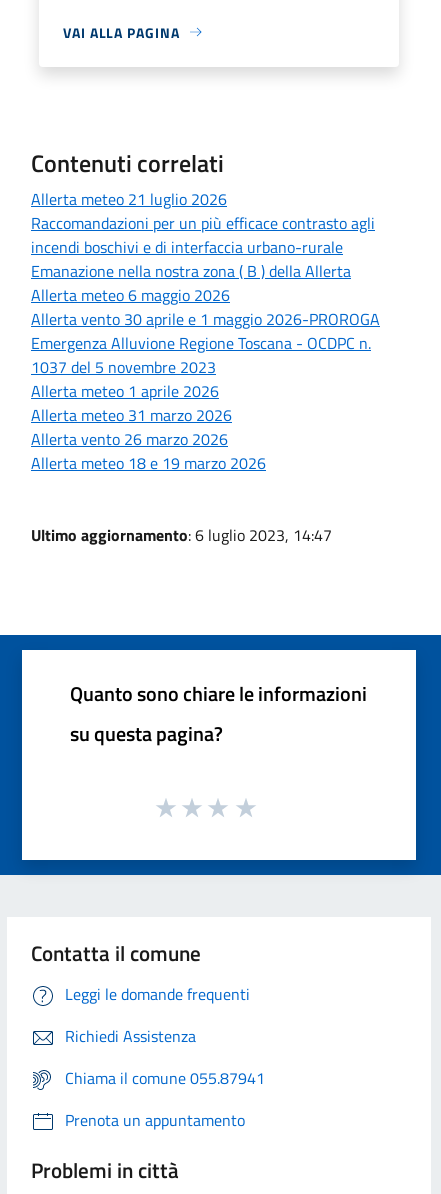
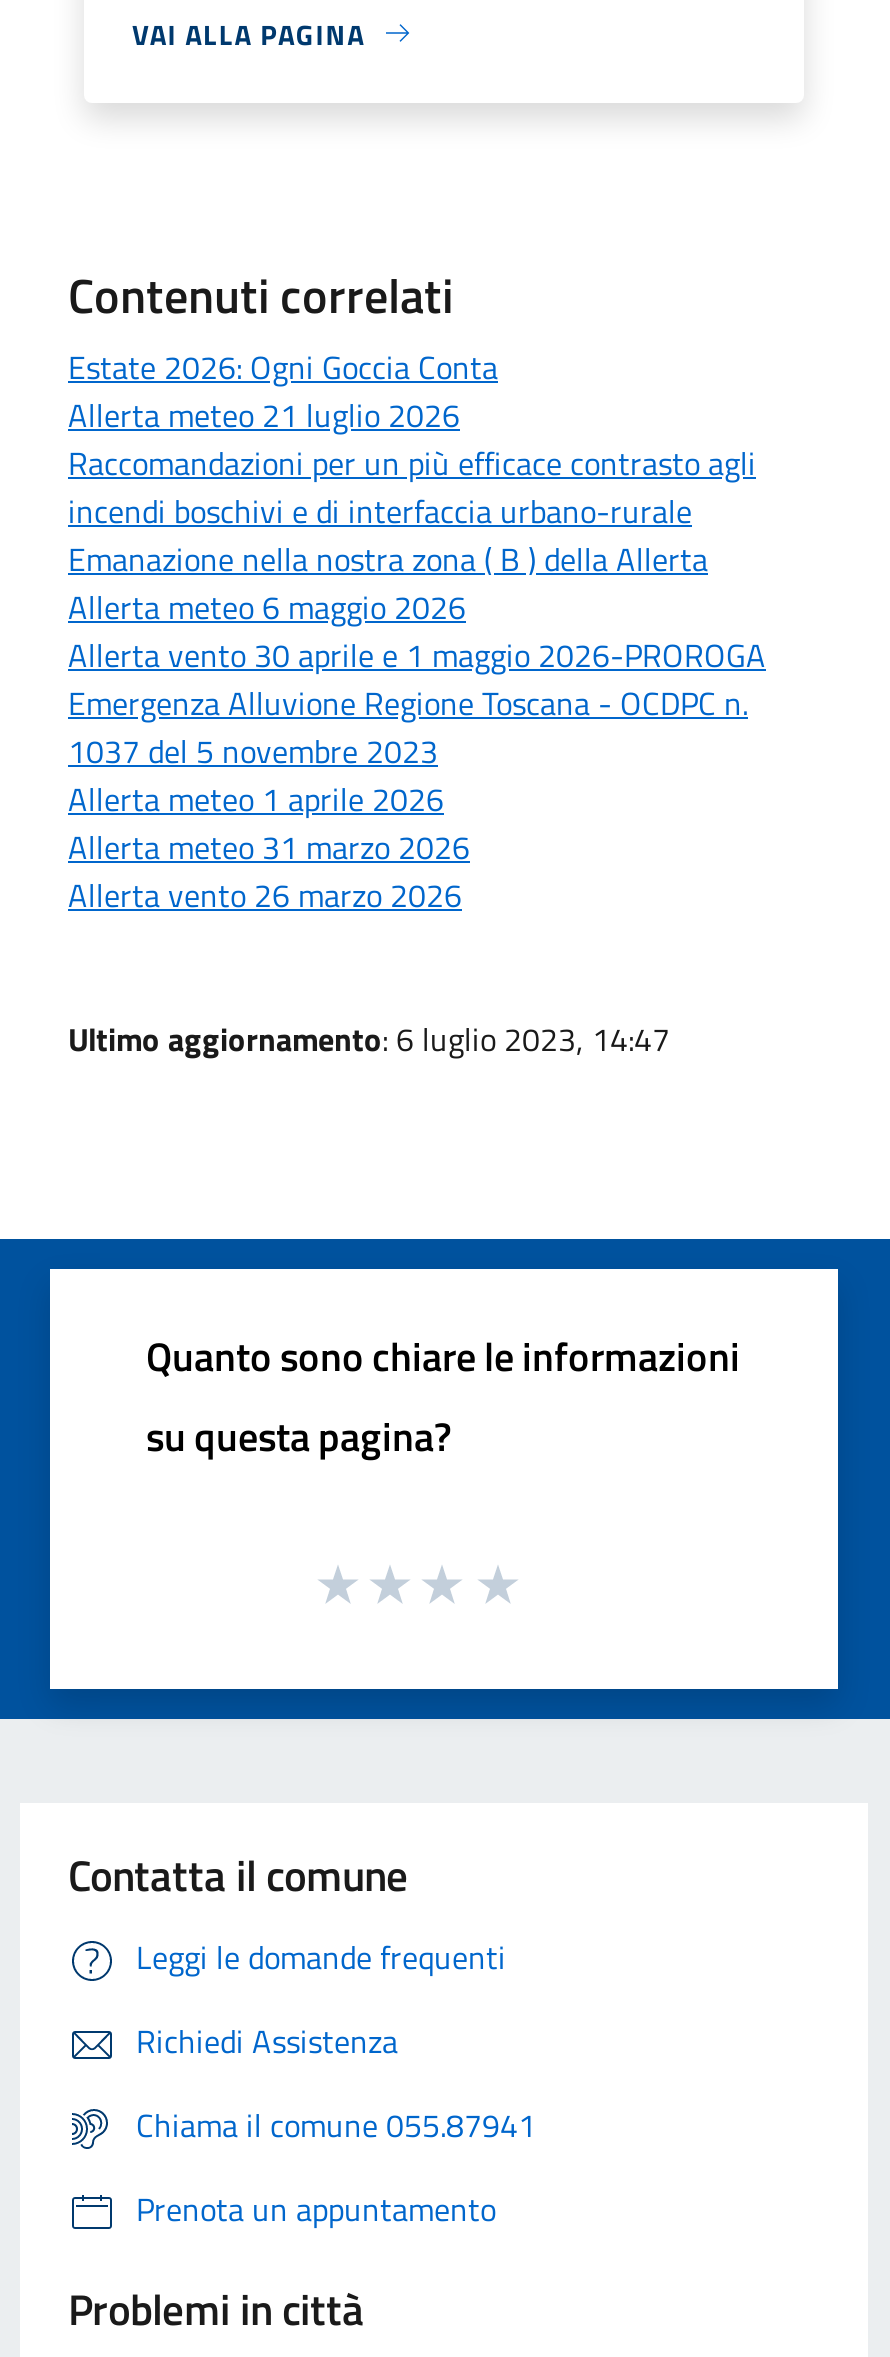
+ Estate 2026: Ogni Goccia Conta

moved down: Allerta meteo 21 luglio 2026 | Raccomandazioni per un più efficace contrasto agli | incendi boschivi e di interfaccia urbano-rurale | ... | Allerta meteo 31 marzo 2026 | Allerta vento 26 marzo 2026

- Allerta meteo 18 e 19 marzo 2026
